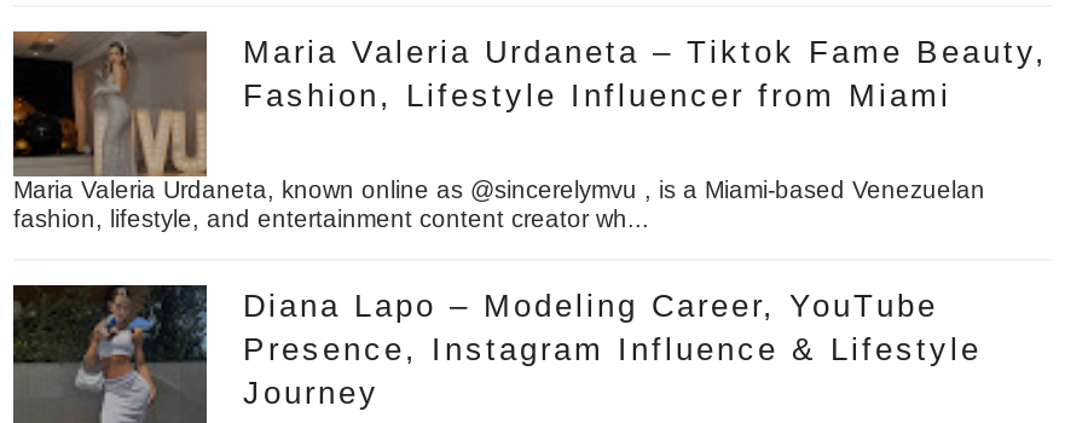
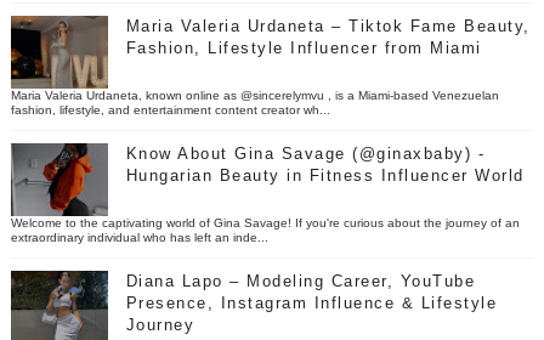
+ [image]
+ Know About Gina Savage (@ginaxbaby) -
+ Hungarian Beauty in Fitness Influencer World
+ Welcome to the captivating world of Gina Savage! If you're curious about the journey of an
+ extraordinary individual who has left an inde...
